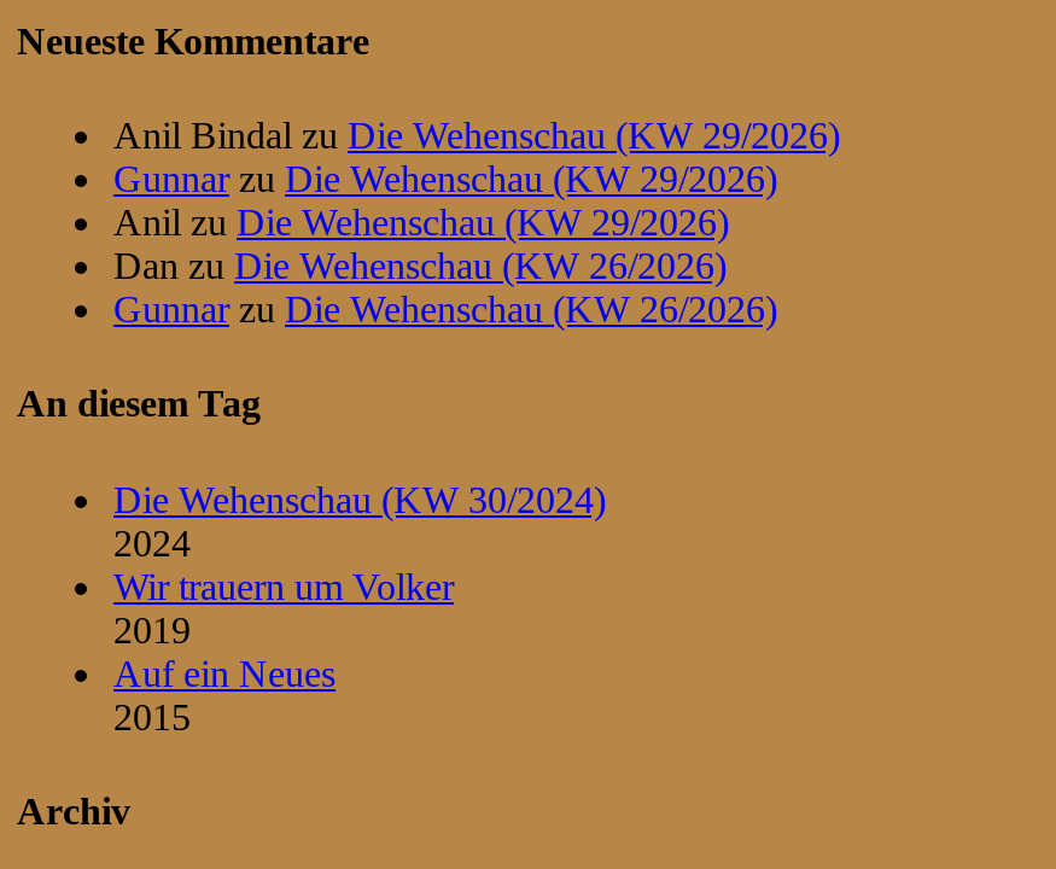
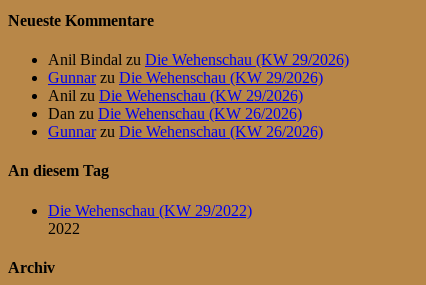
- Die Wehenschau (KW 30/2024)
- 2024
- Wir trauern um Volker
- 2019
- Auf ein Neues
- 2015
+ Die Wehenschau (KW 29/2022)
+ 2022
